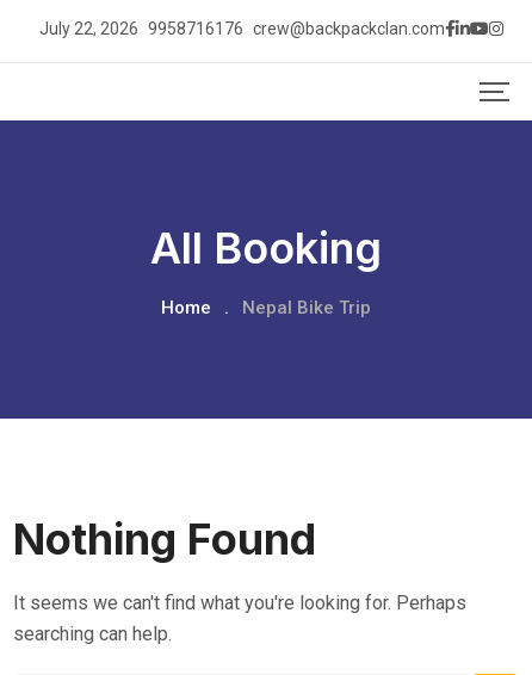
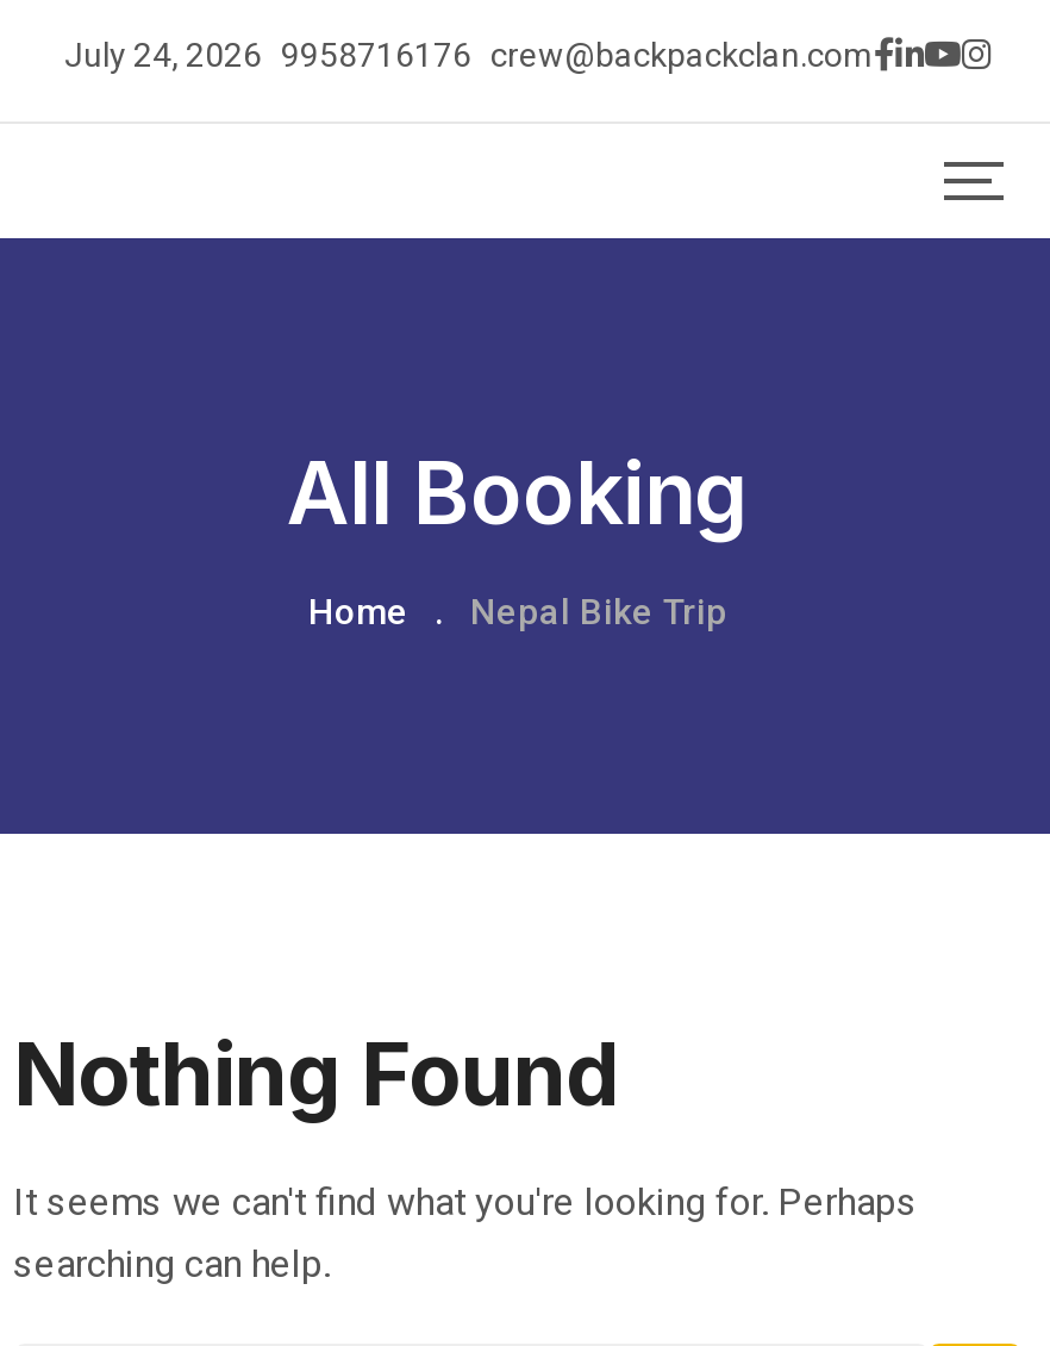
- July 22, 2026 9958716176 crew@backpackclan.com
+ July 24, 2026 9958716176 crew@backpackclan.com
